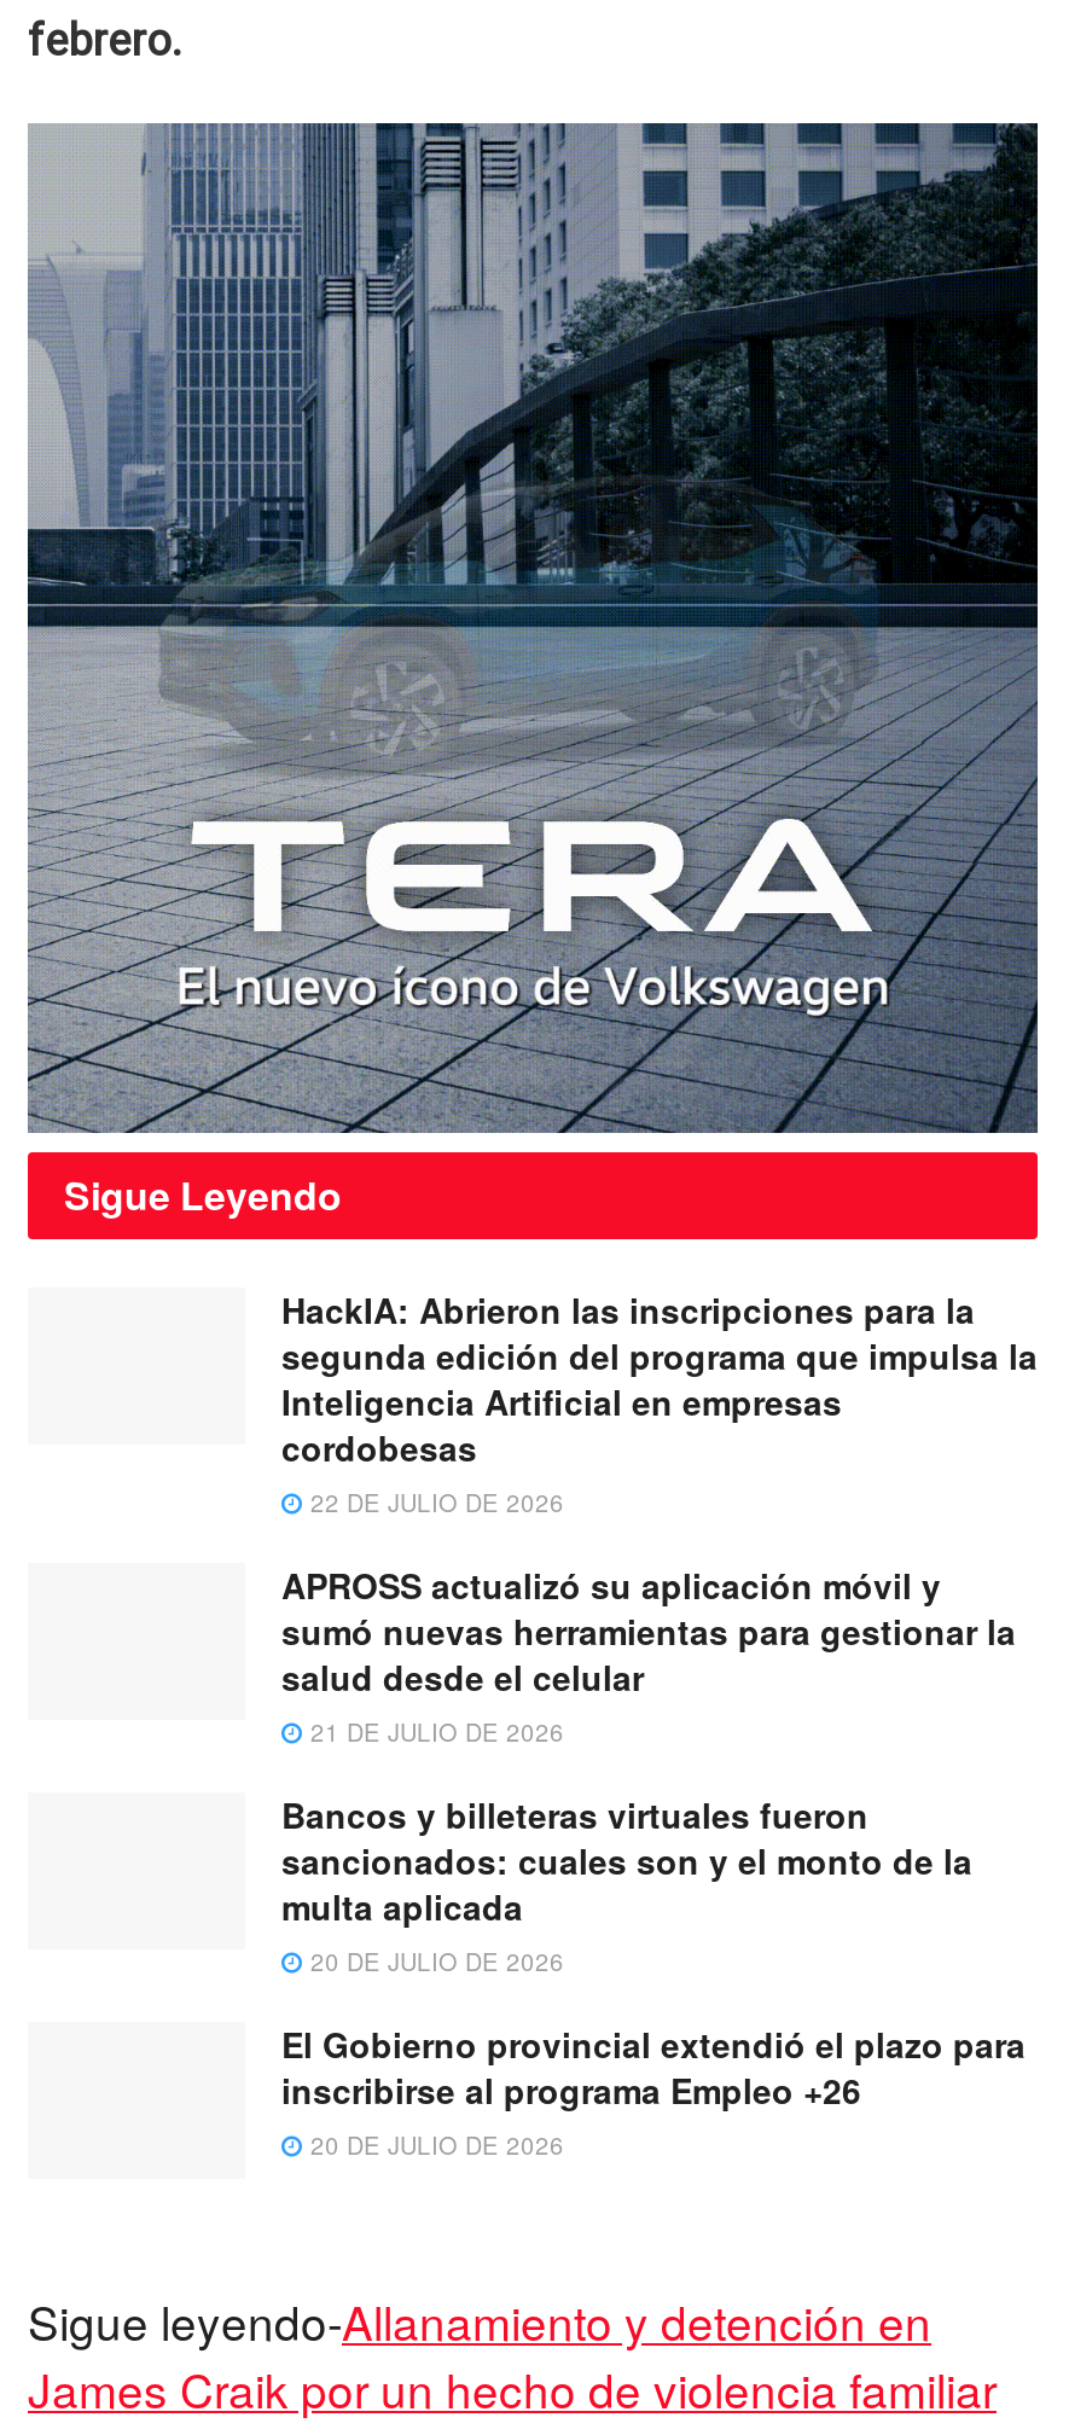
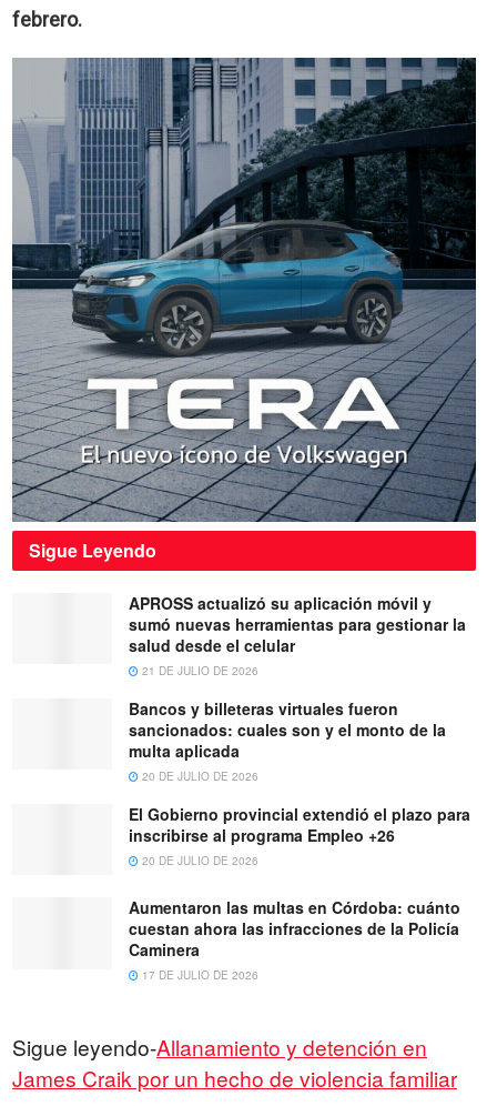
- [image]
+ [image]

- HackIA: Abrieron las inscripciones para la
- segunda edición del programa que impulsa la
- Inteligencia Artificial en empresas
- cordobesas
- 22 DE JULIO DE 2026

moved up: APROSS actualizó su aplicación móvil y | sumó nuevas herramientas para gestionar la | salud desde el celular | ... | inscribirse al programa Empleo +26 | 20 DE JULIO DE 2026

+ Aumentaron las multas en Córdoba: cuánto
+ cuestan ahora las infracciones de la Policía
+ Caminera
+ 17 DE JULIO DE 2026
